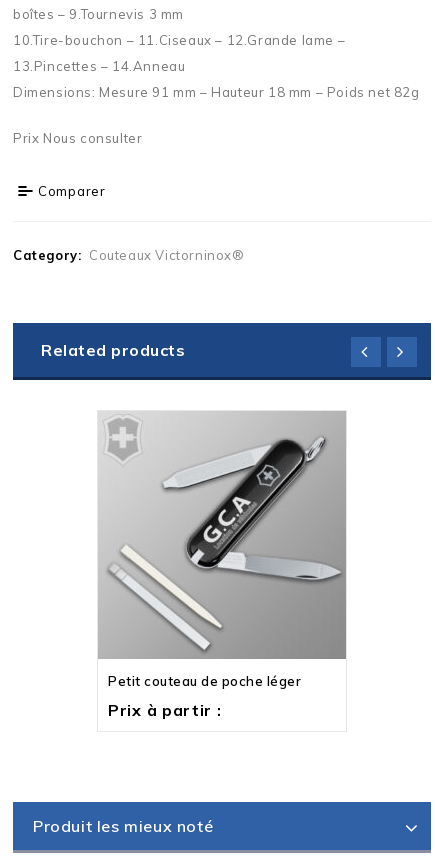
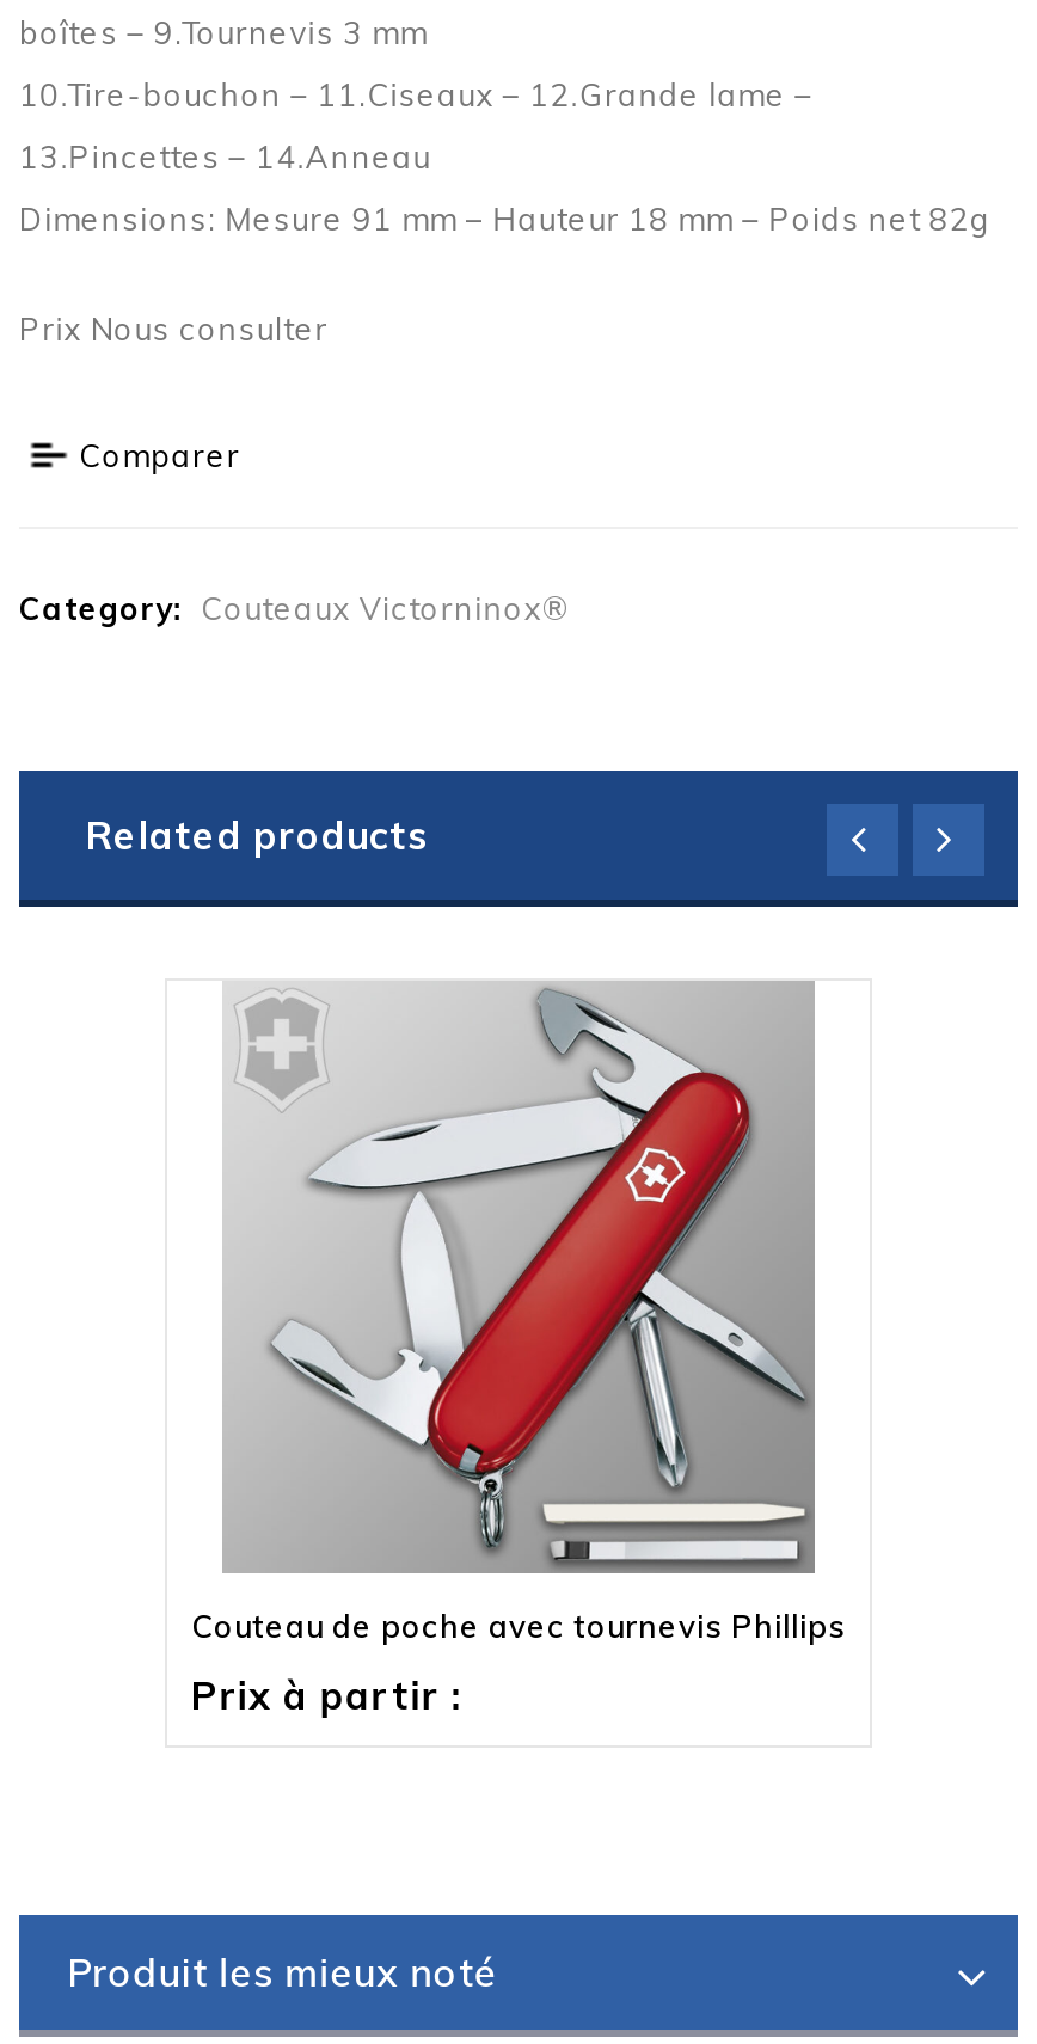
- [image]
- Petit couteau de poche léger
+ [image]
+ Couteau de poche avec tournevis Phillips
